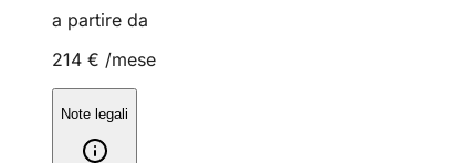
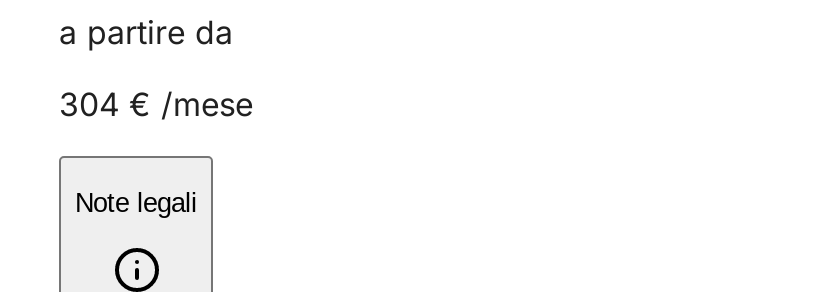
- 214 € /mese
+ 304 € /mese
